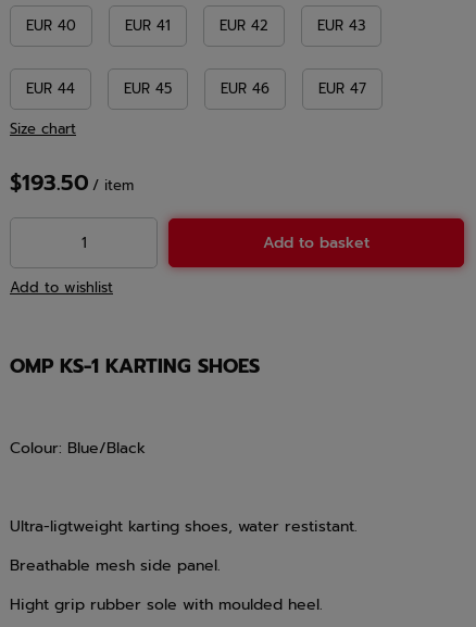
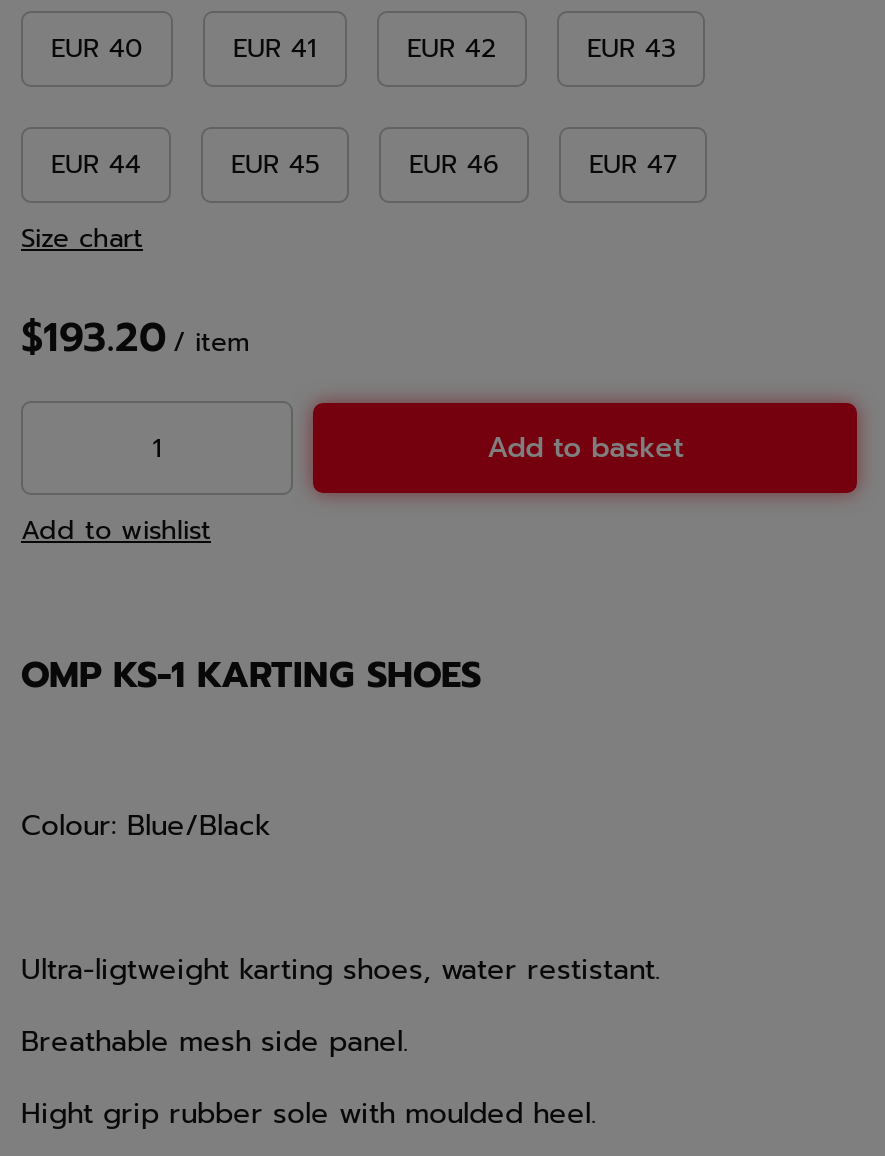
- $193.50 / item
+ $193.20 / item
